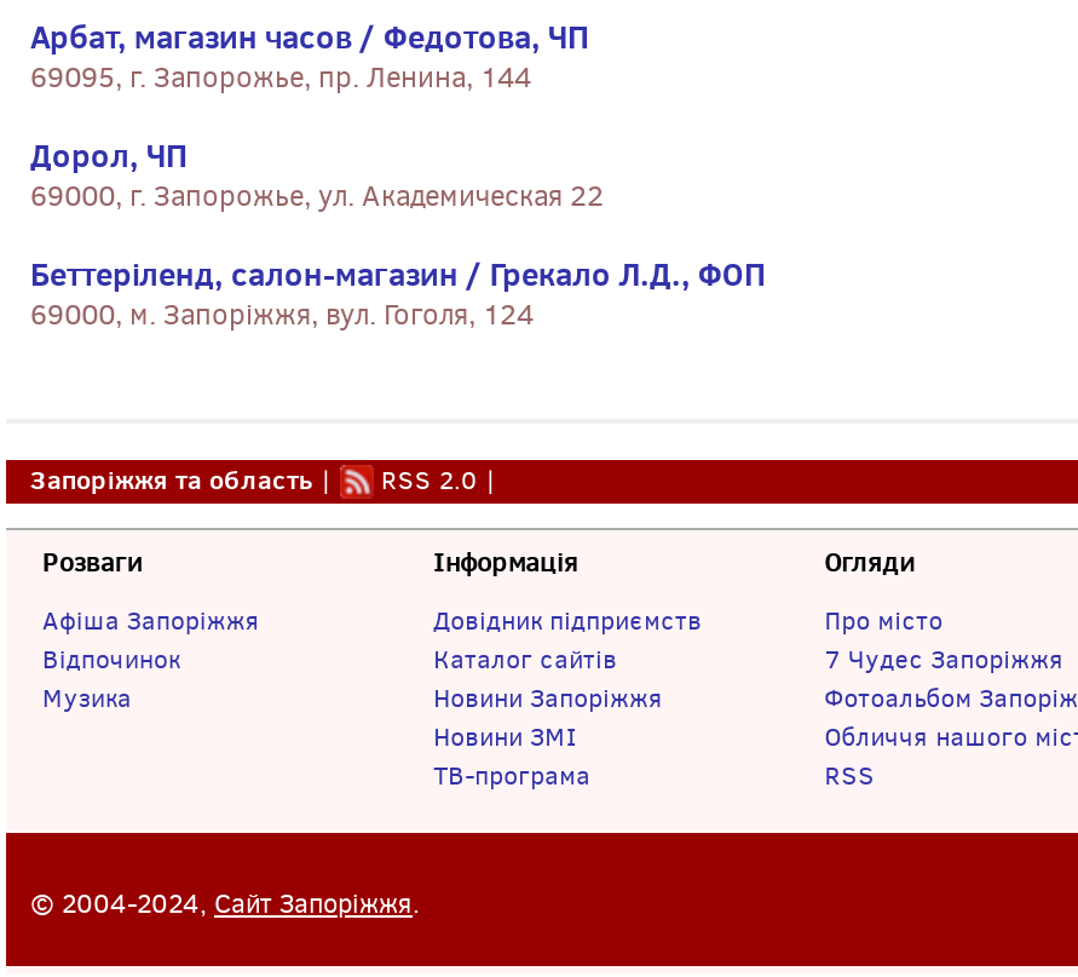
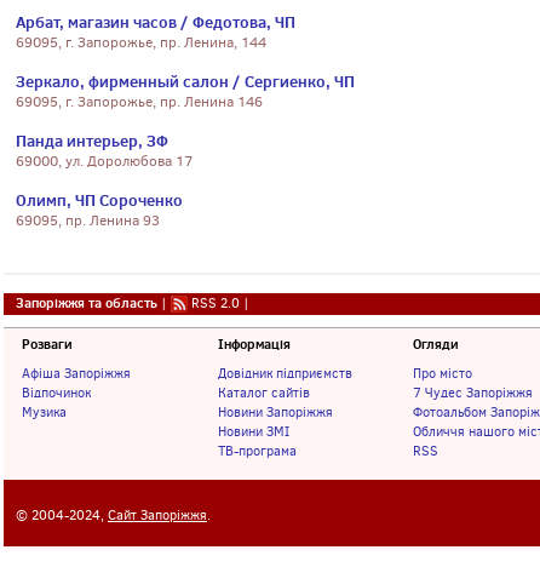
- Дорол, ЧП
- 69000, г. Запорожье, ул. Академическая 22
- Беттеріленд, салон-магазин / Грекало Л.Д., ФОП
- 69000, м. Запоріжжя, вул. Гоголя, 124
+ Зеркало, фирменный салон / Сергиенко, ЧП
+ 69095, г. Запорожье, пр. Ленина 146
+ Панда интерьер, ЗФ
+ 69000, ул. Доролюбова 17
+ Олимп, ЧП Сороченко
+ 69095, пр. Ленина 93
